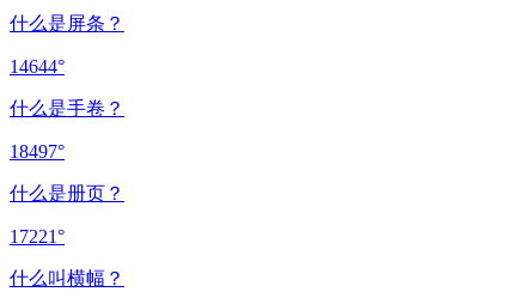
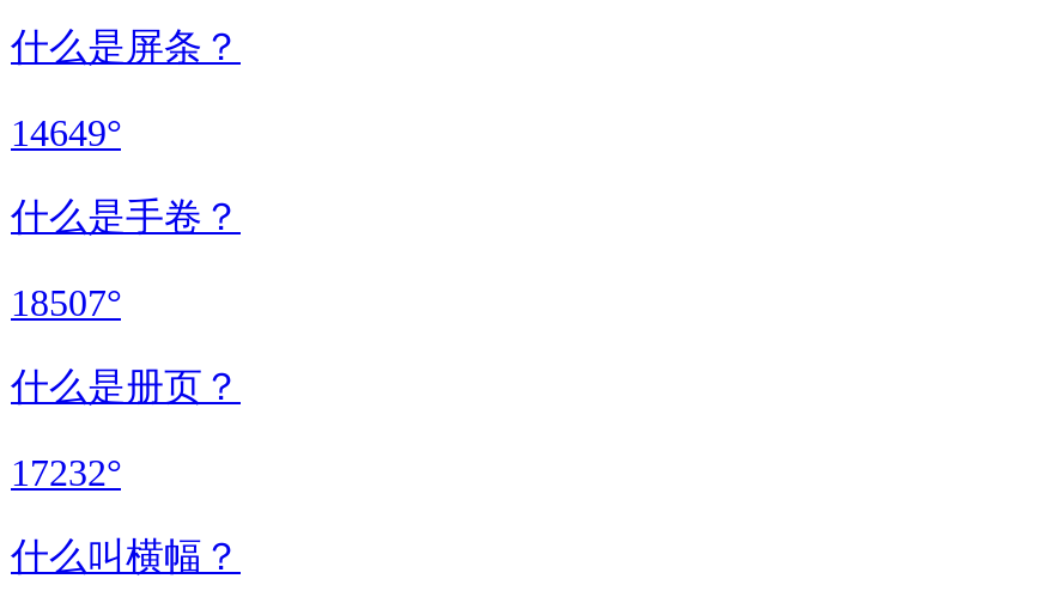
- 14644°
+ 14649°

- 18497°
+ 18507°

- 17221°
+ 17232°
